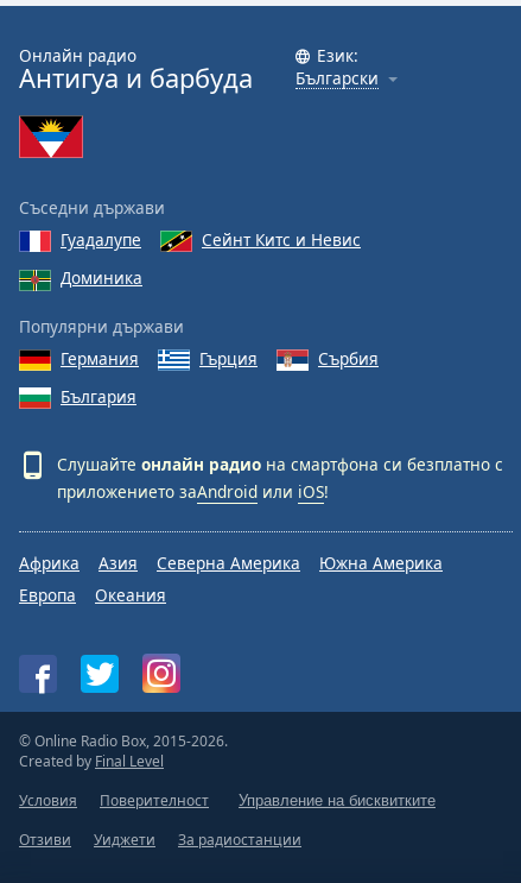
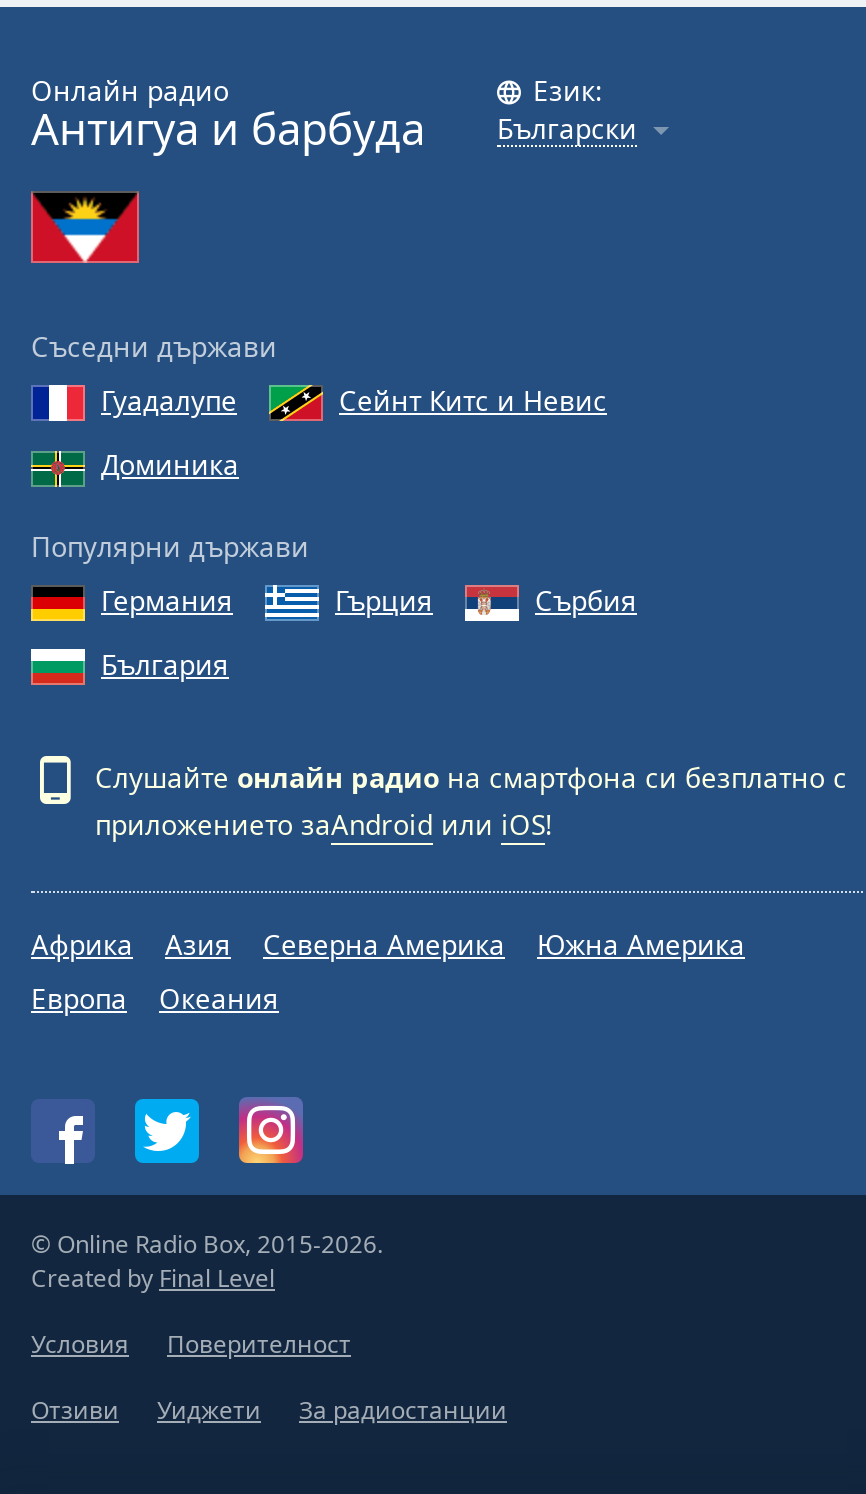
- Управление на бисквитките
